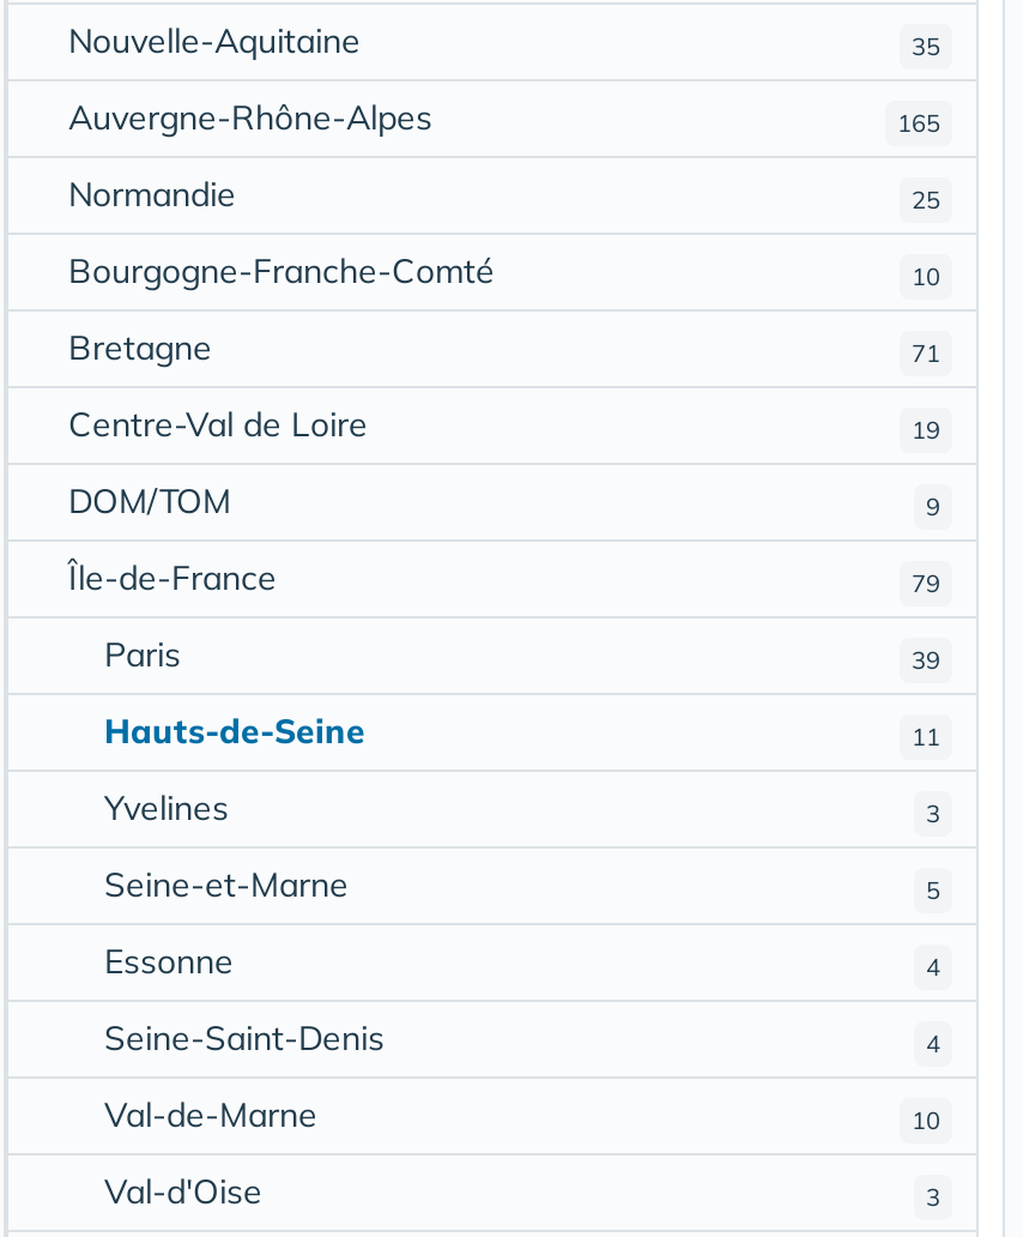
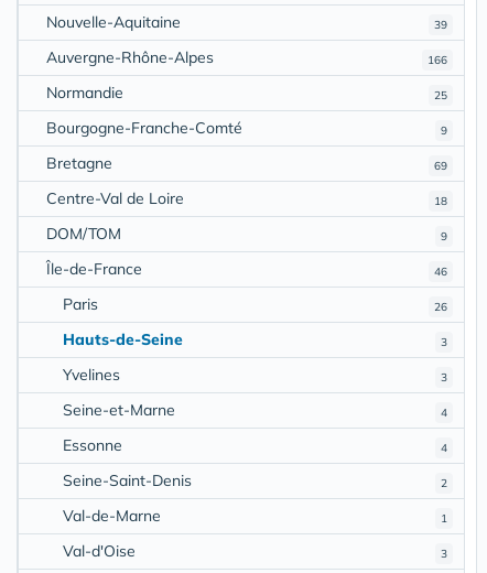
- 35
+ 39

- 165
+ 166

- 10
+ 9

- 71
+ 69

- 19
+ 18

- 79
+ 46

- 39
+ 26

- 11
+ 3

- 5
+ 4

- 4
+ 2

- 10
+ 1
